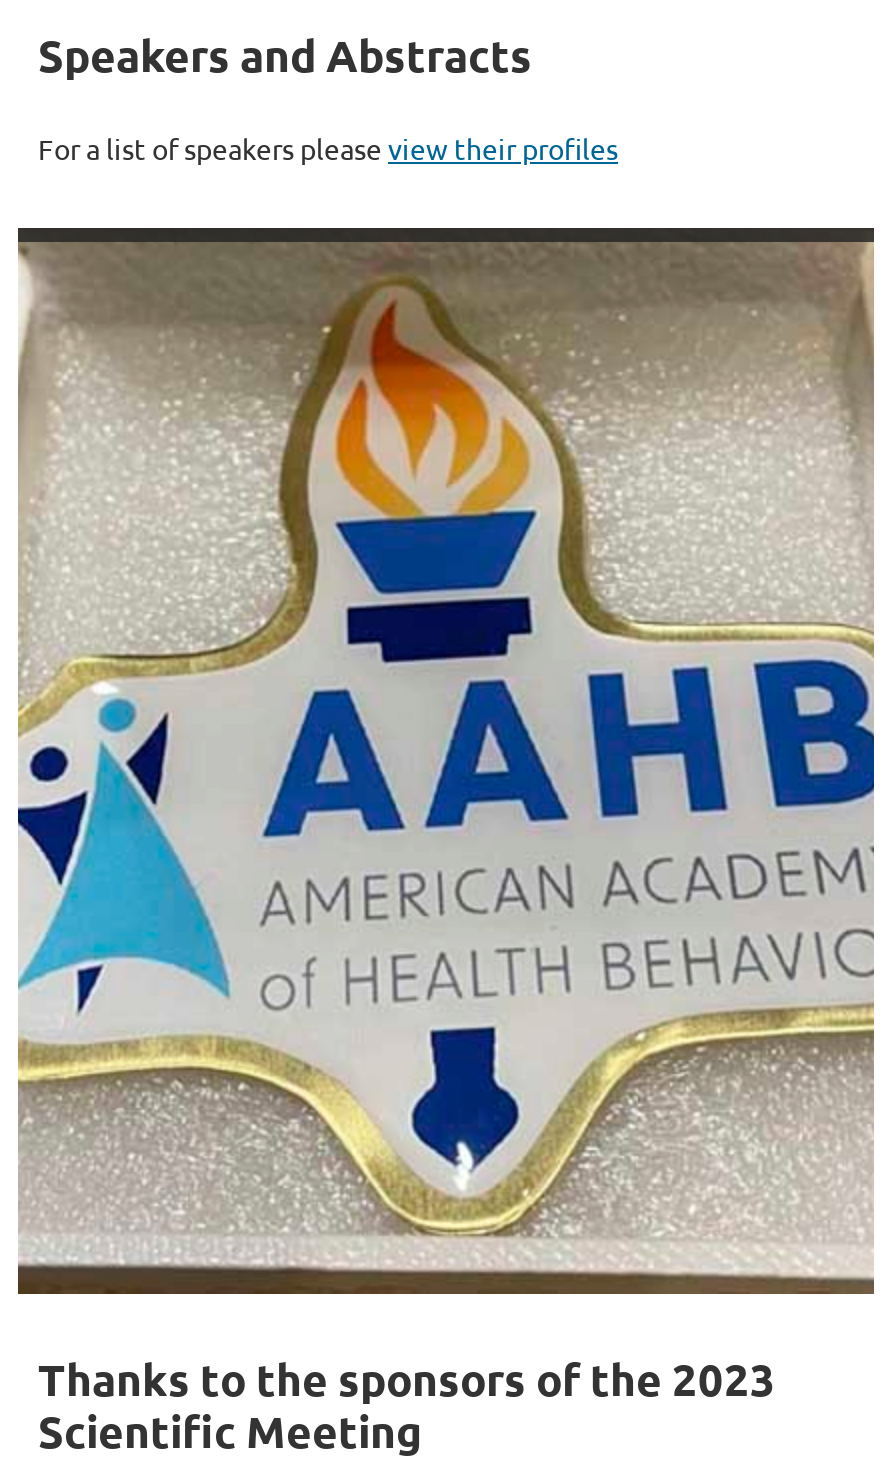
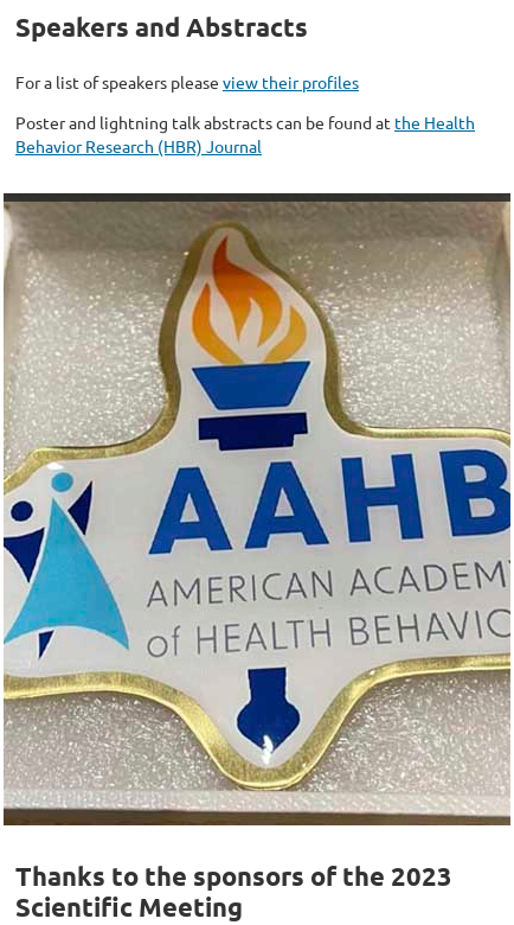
+ Poster and lightning talk abstracts can be found at the Health
+ Behavior Research (HBR) Journal
